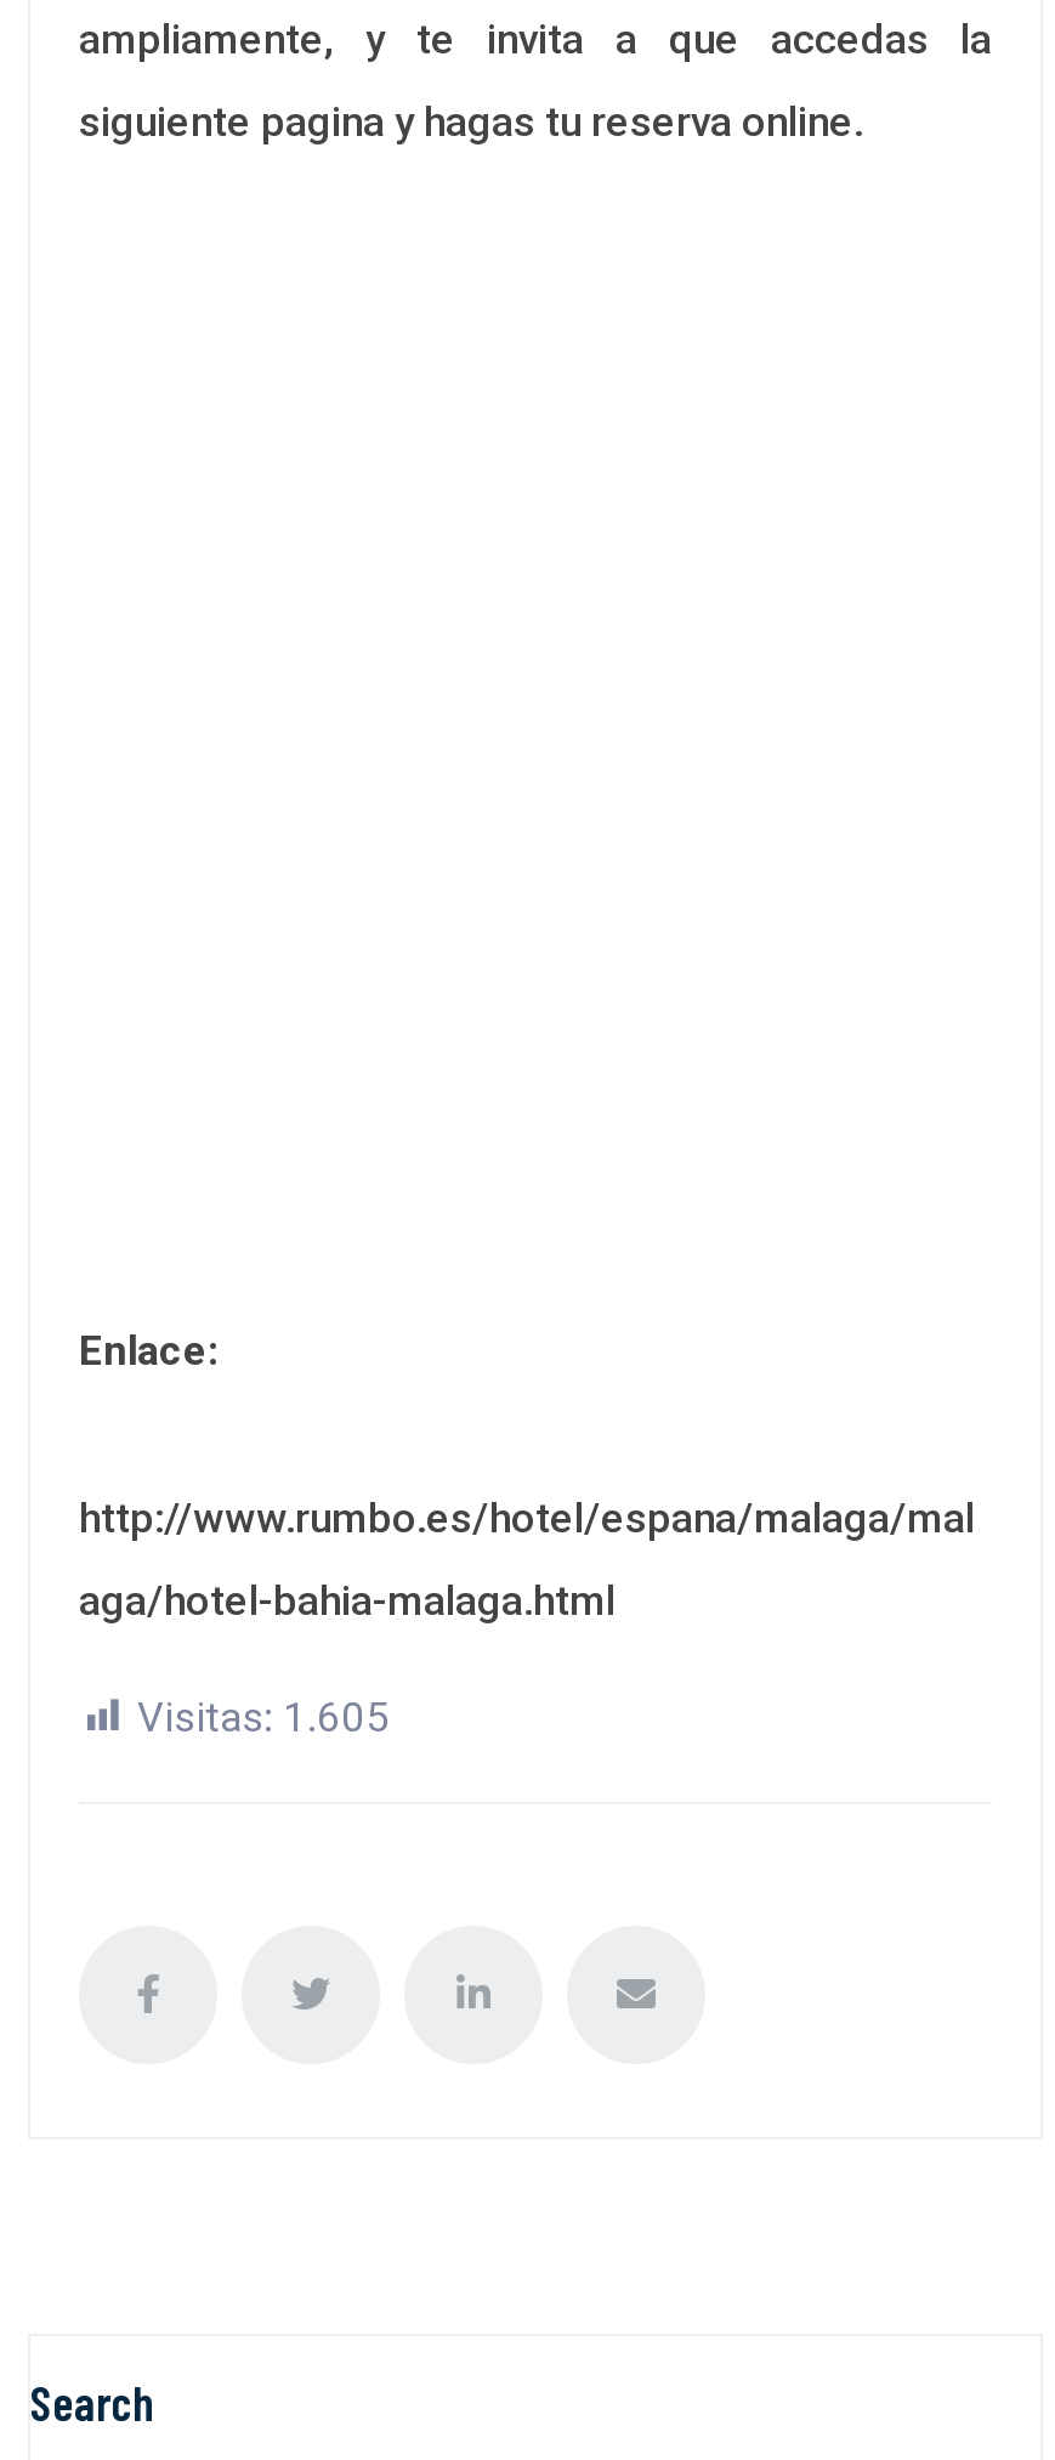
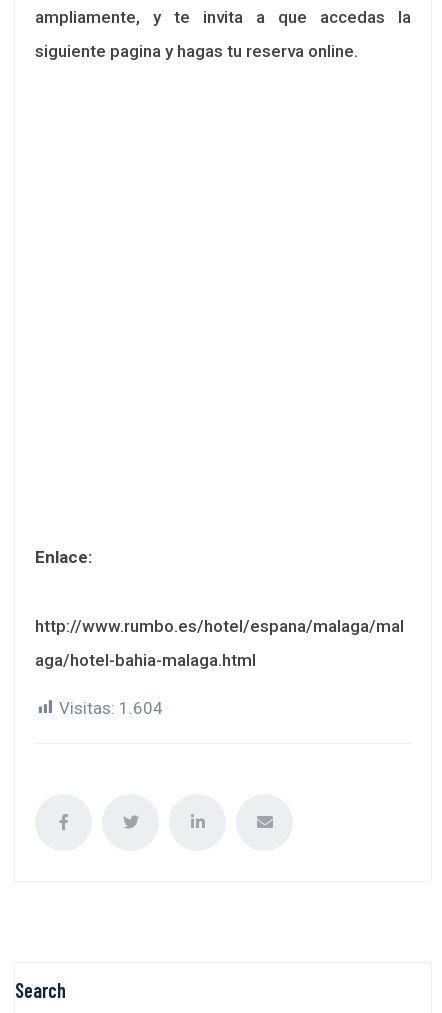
- Visitas: 1.605
+ Visitas: 1.604
